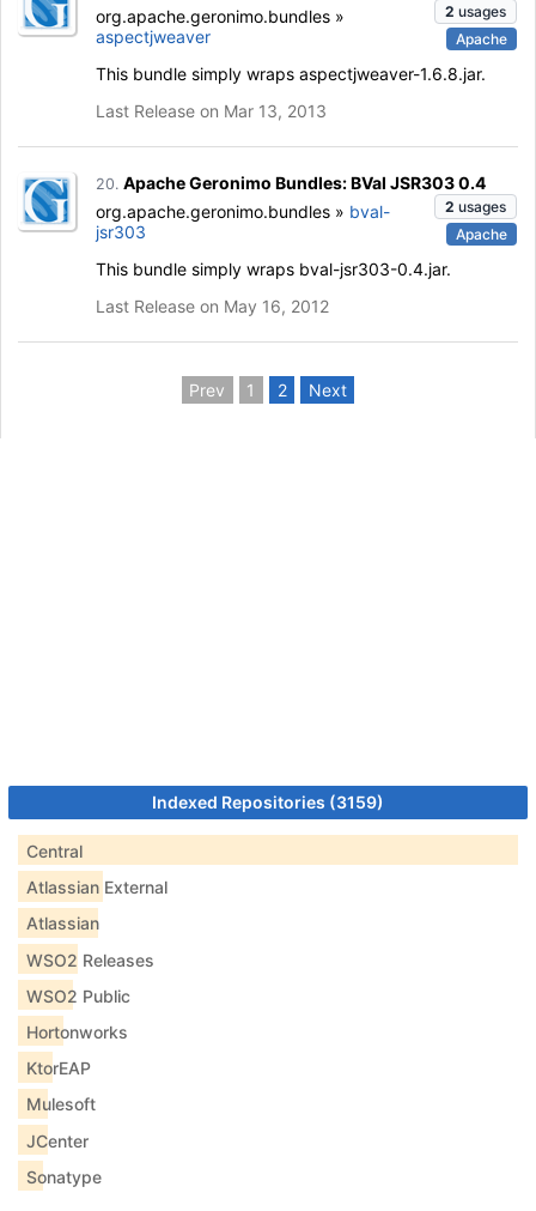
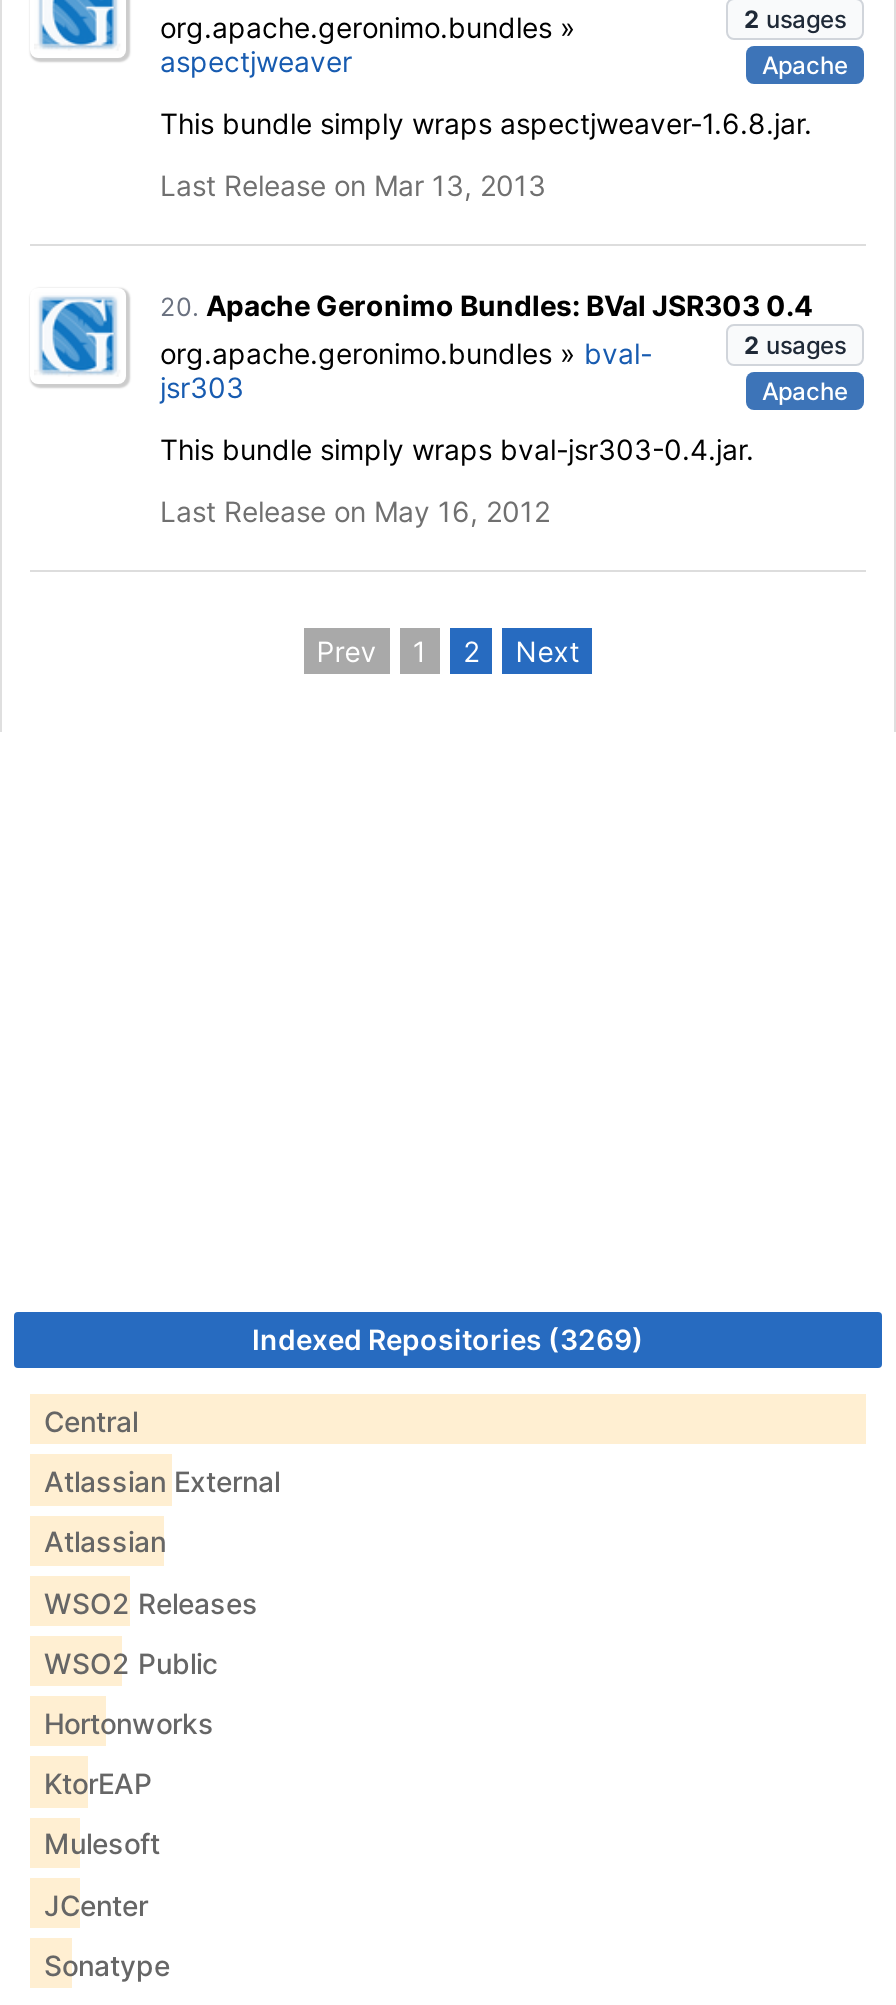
- Indexed Repositories (3159)
+ Indexed Repositories (3269)
